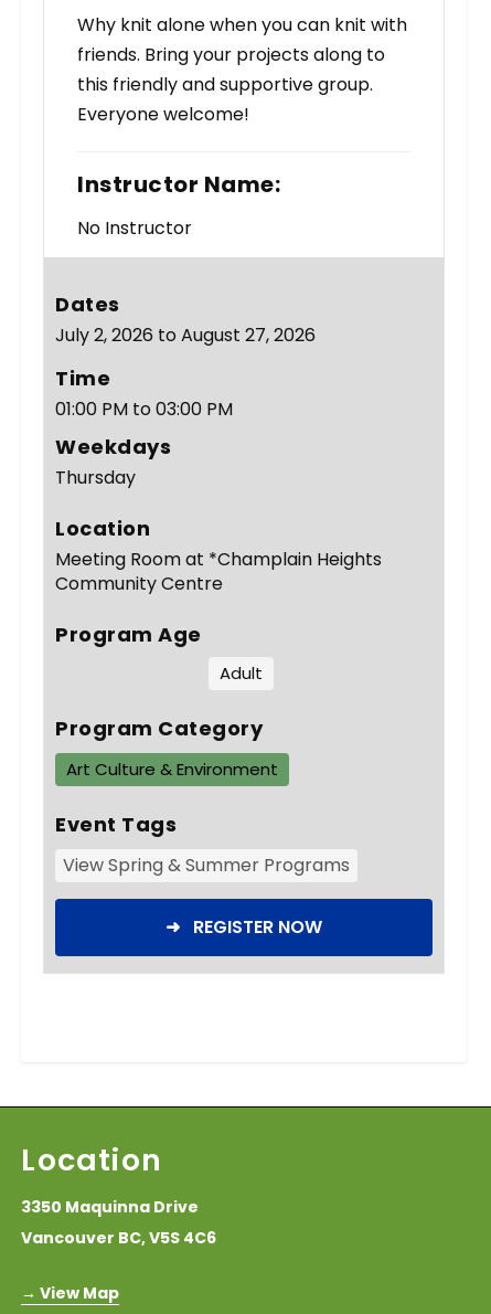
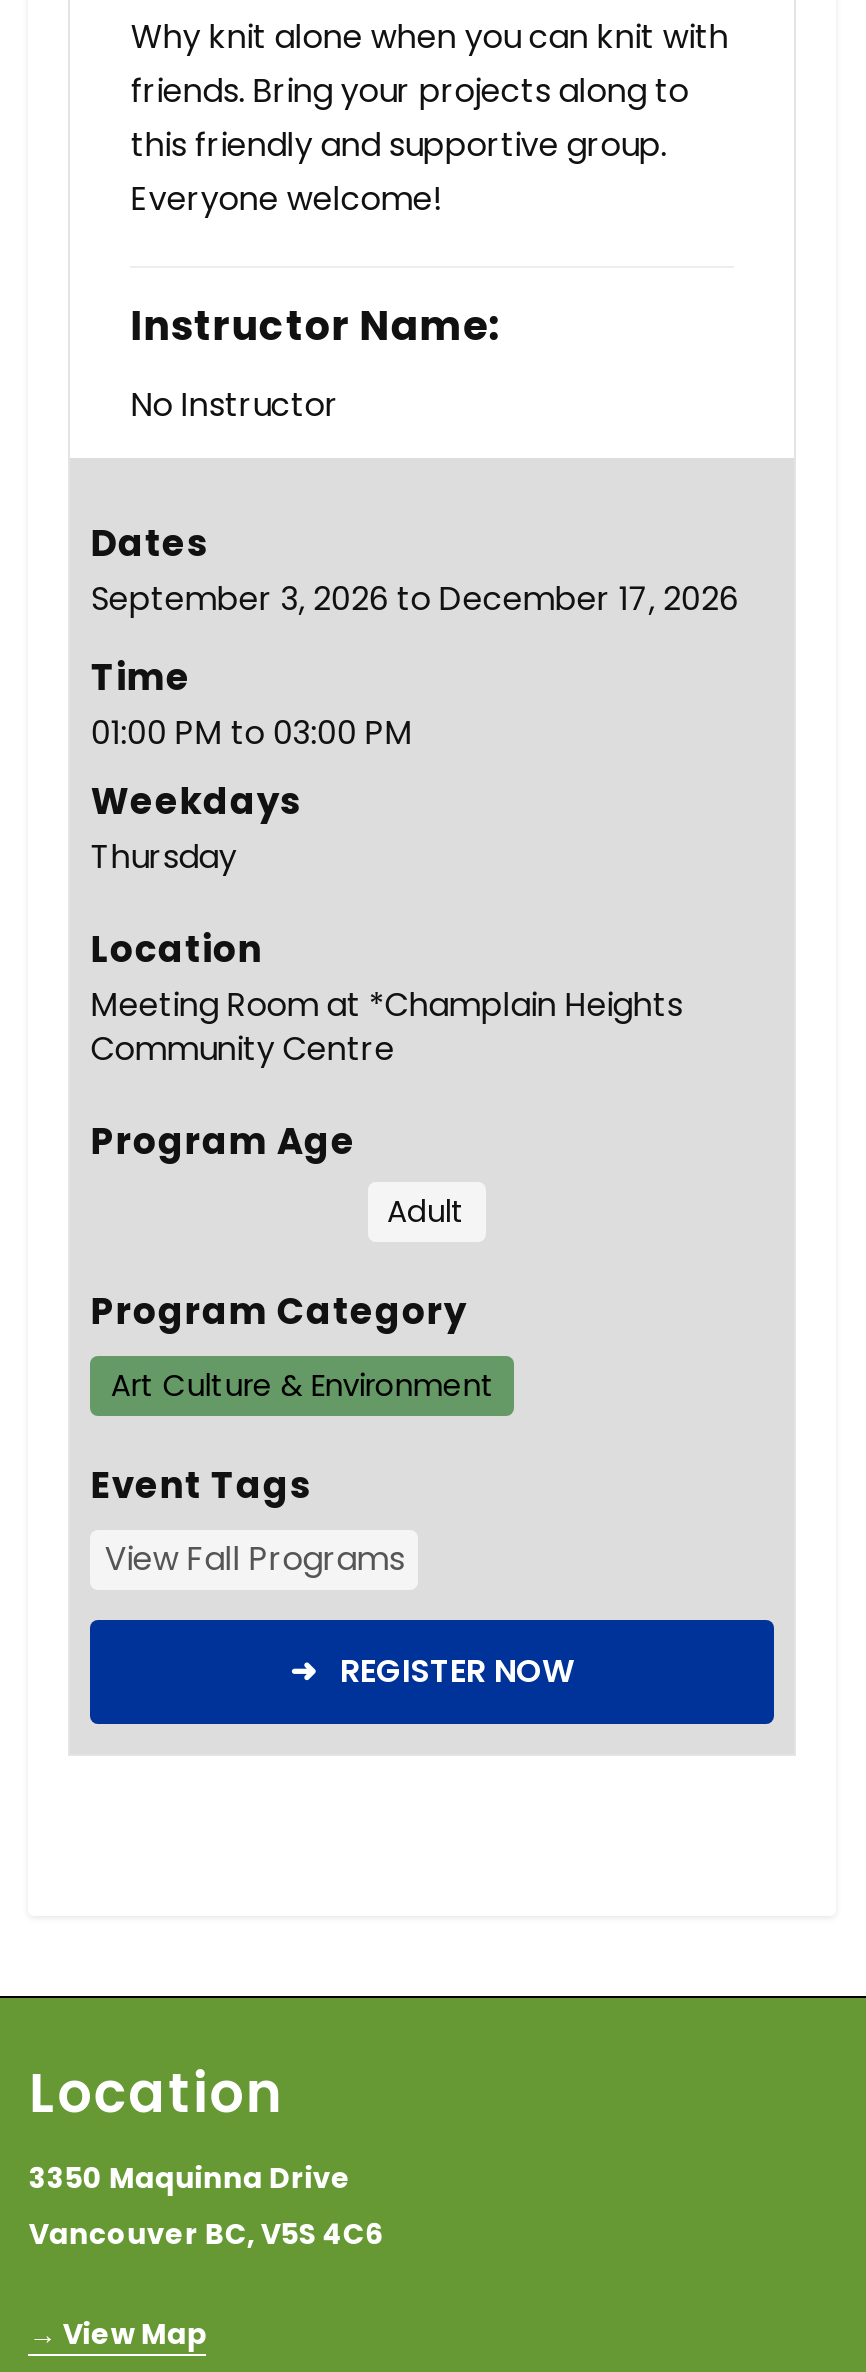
- July 2, 2026 to August 27, 2026
+ September 3, 2026 to December 17, 2026

- View Spring & Summer Programs
+ View Fall Programs
